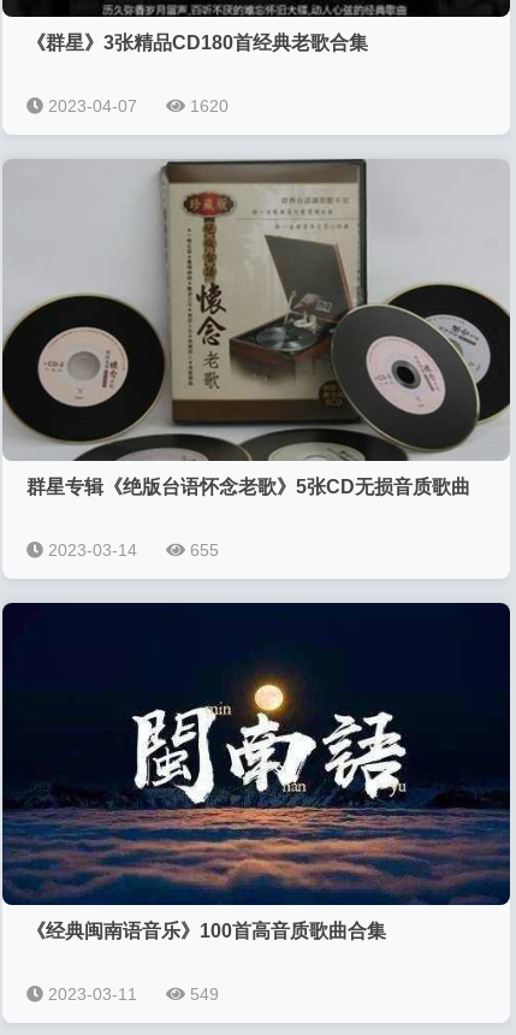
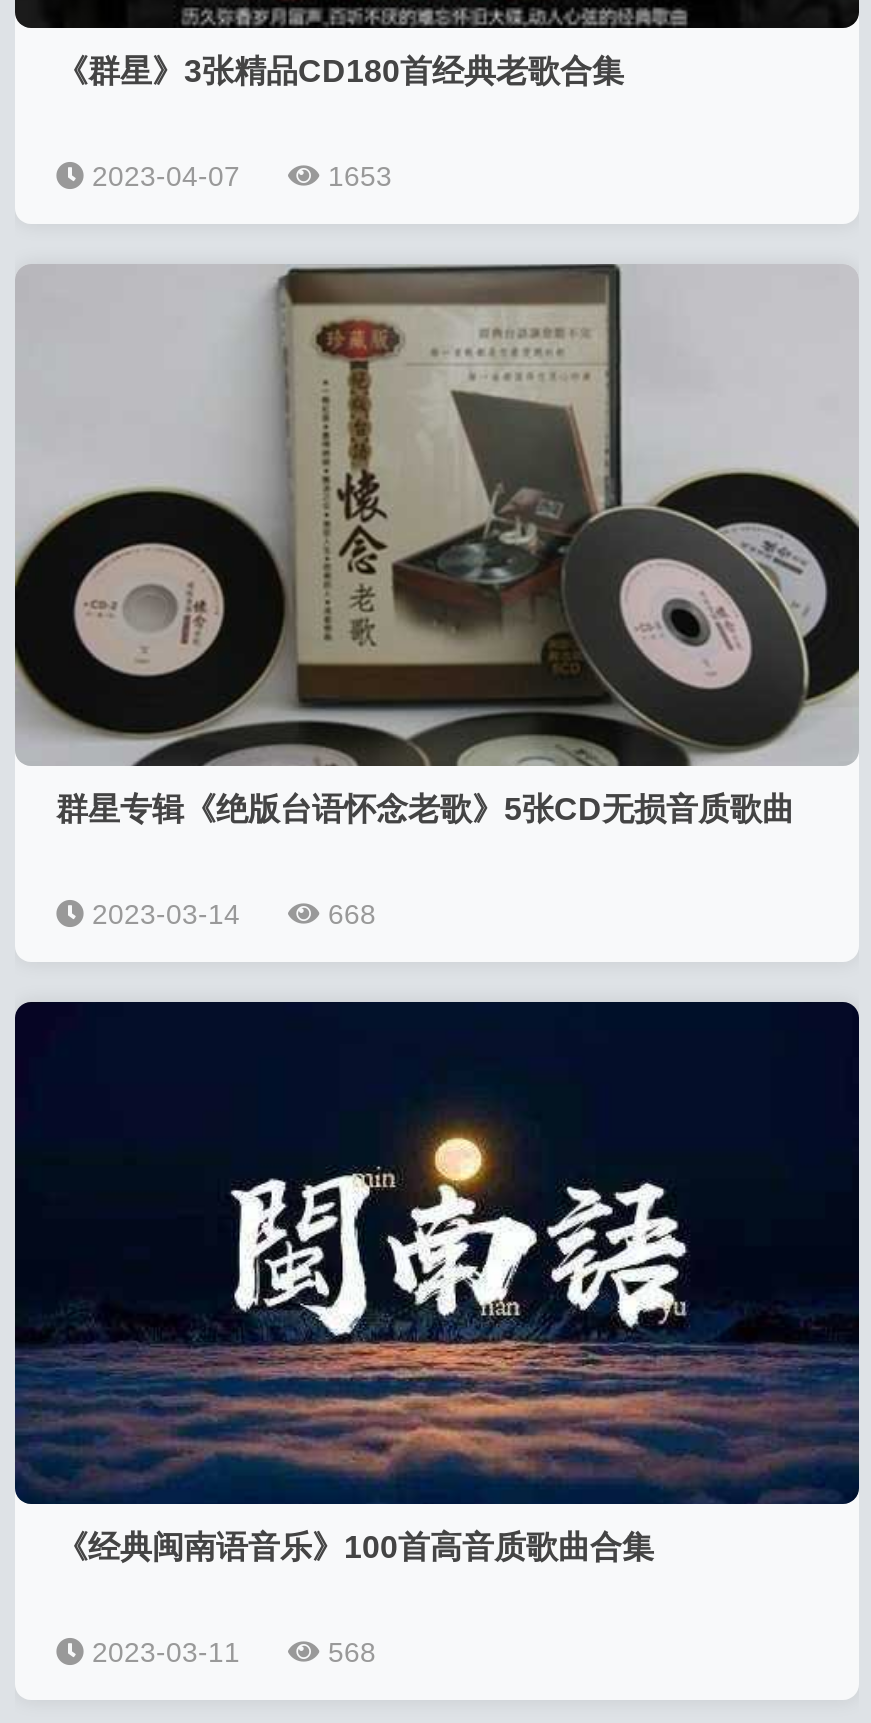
- 1620
+ 1653

- 655
+ 668

- 549
+ 568
